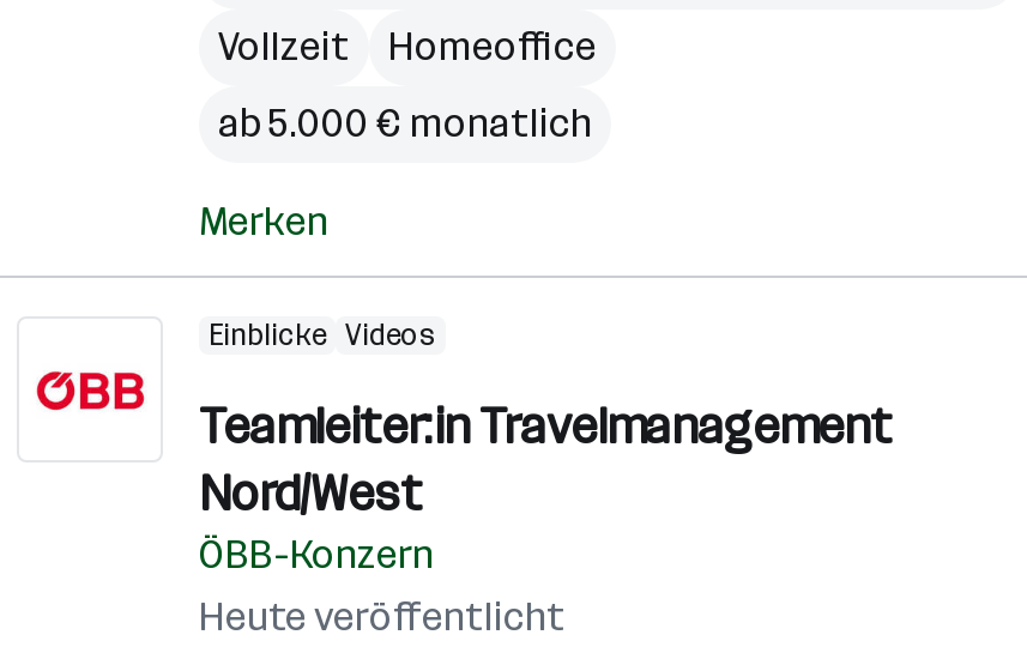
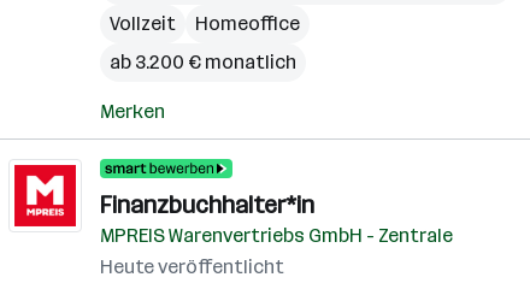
- ab 5.000 € monatlich
+ ab 3.200 € monatlich

- [image]
- Einblicke Videos
- Teamleiter:in Travelmanagement
- Nord/West
- ÖBB-Konzern
+ [image]
+ Finanzbuchhalter*in
+ MPREIS Warenvertriebs GmbH - Zentrale
